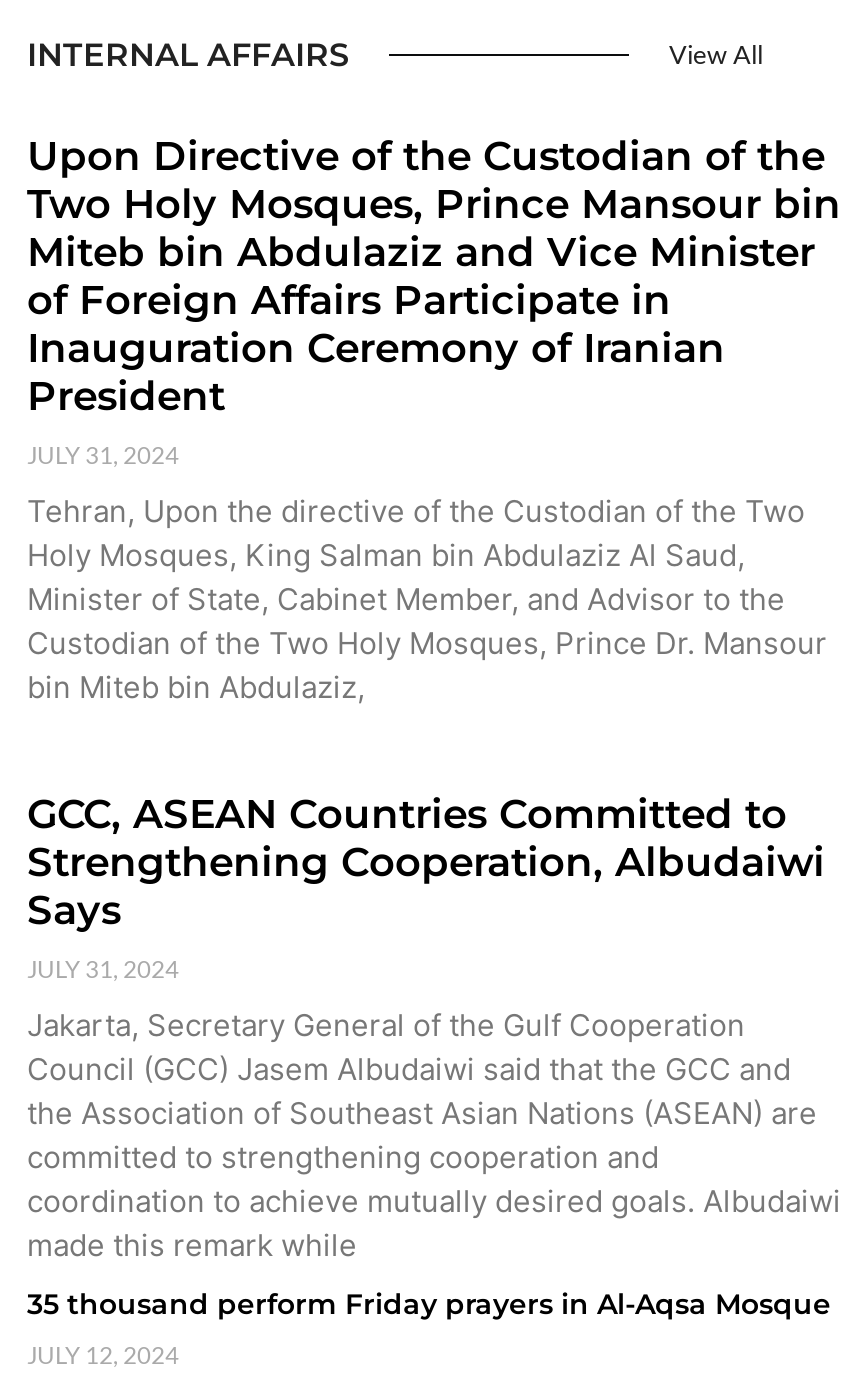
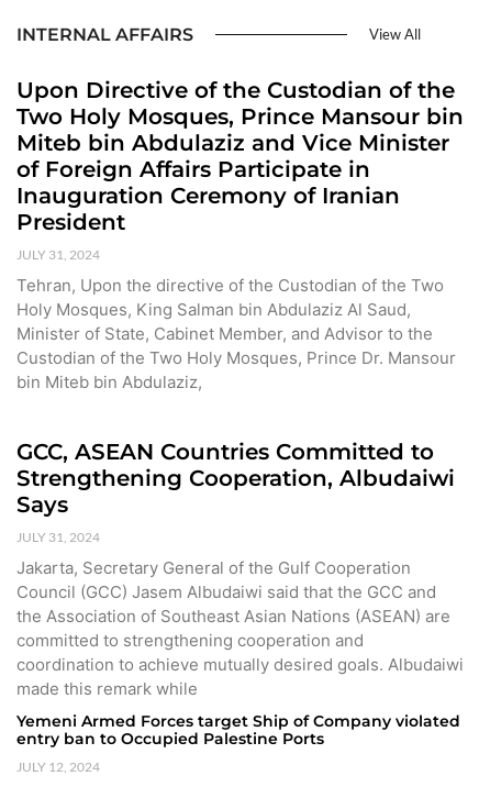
- 35 thousand perform Friday prayers in Al-Aqsa Mosque
+ Yemeni Armed Forces target Ship of Company violated
+ entry ban to Occupied Palestine Ports
